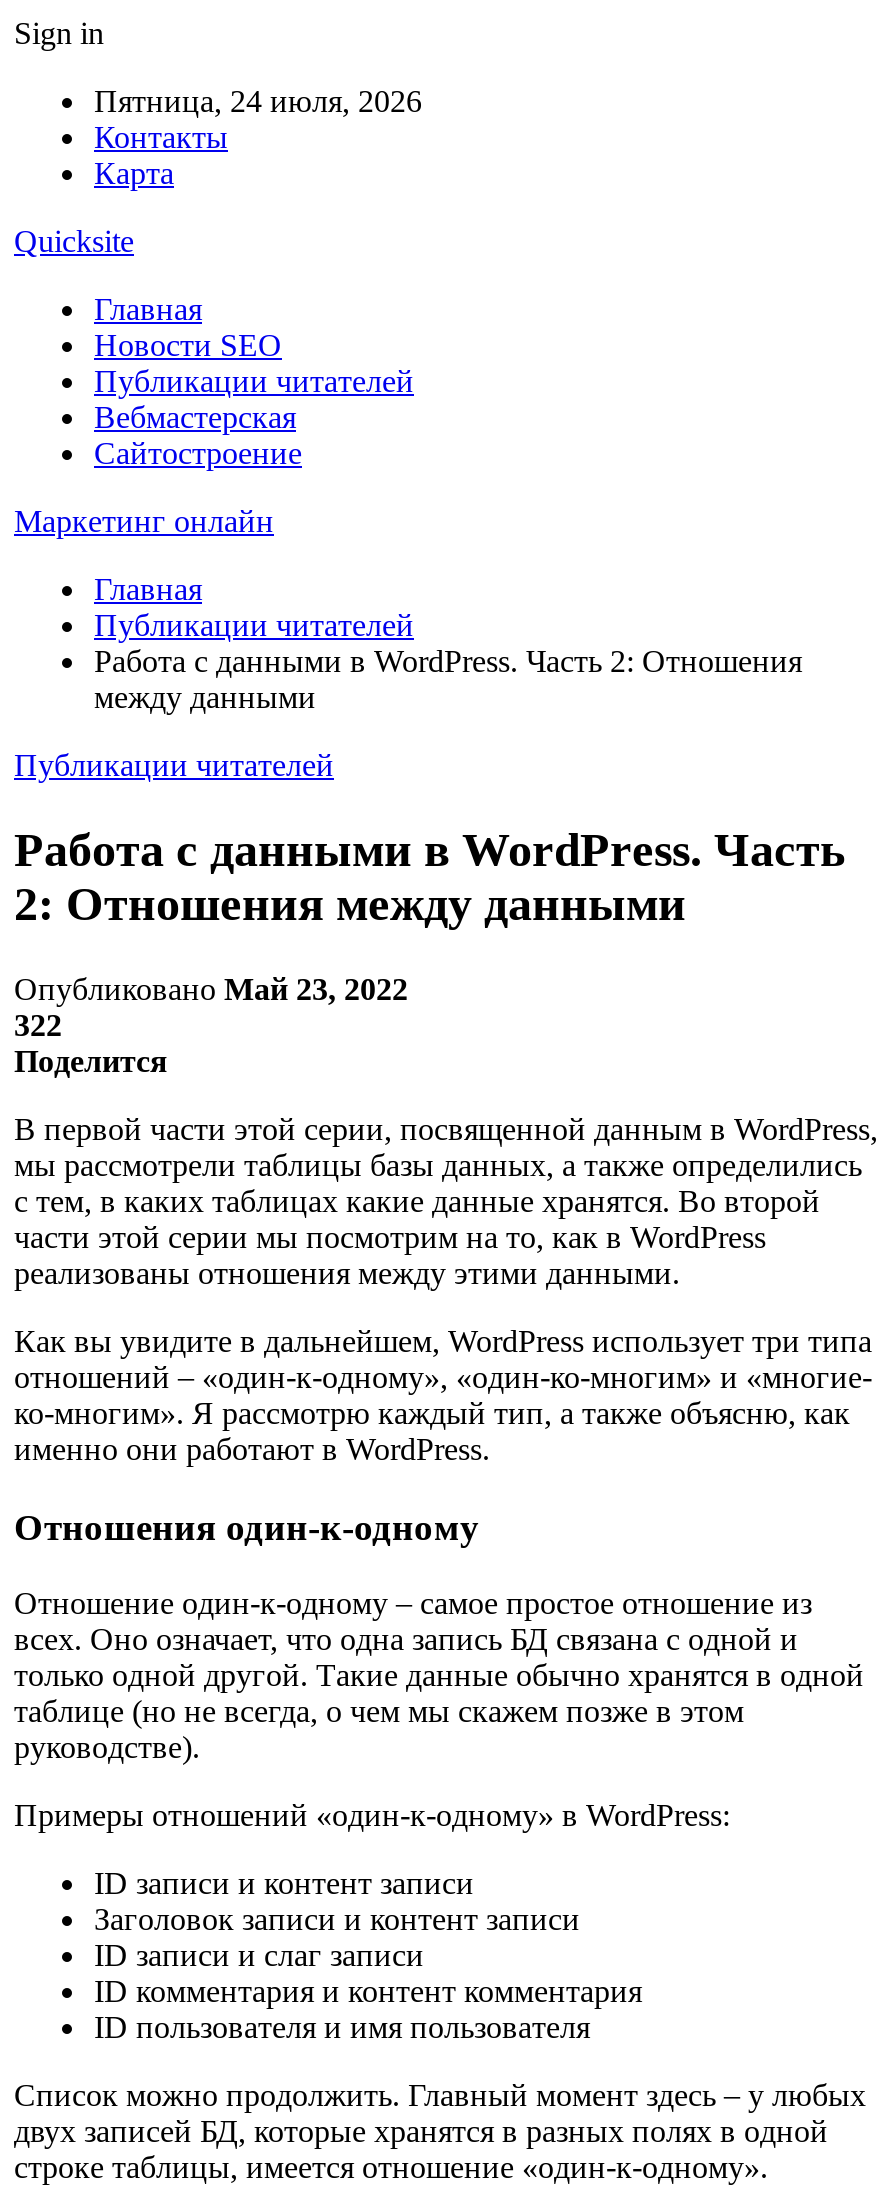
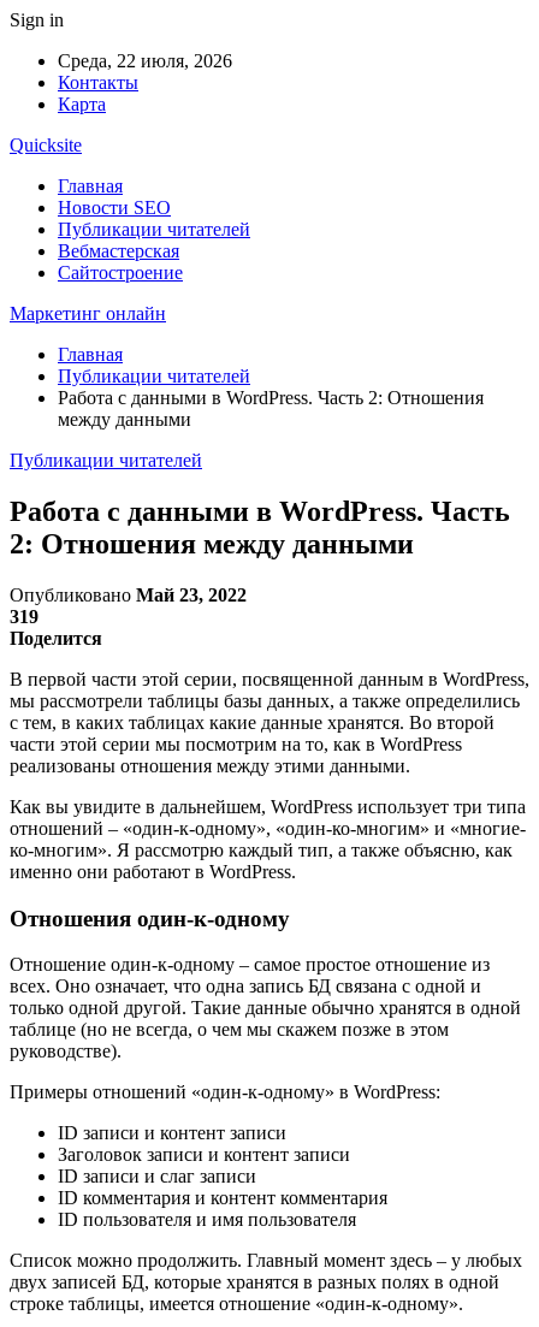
- Пятница, 24 июля, 2026
+ Среда, 22 июля, 2026

- 322
+ 319
